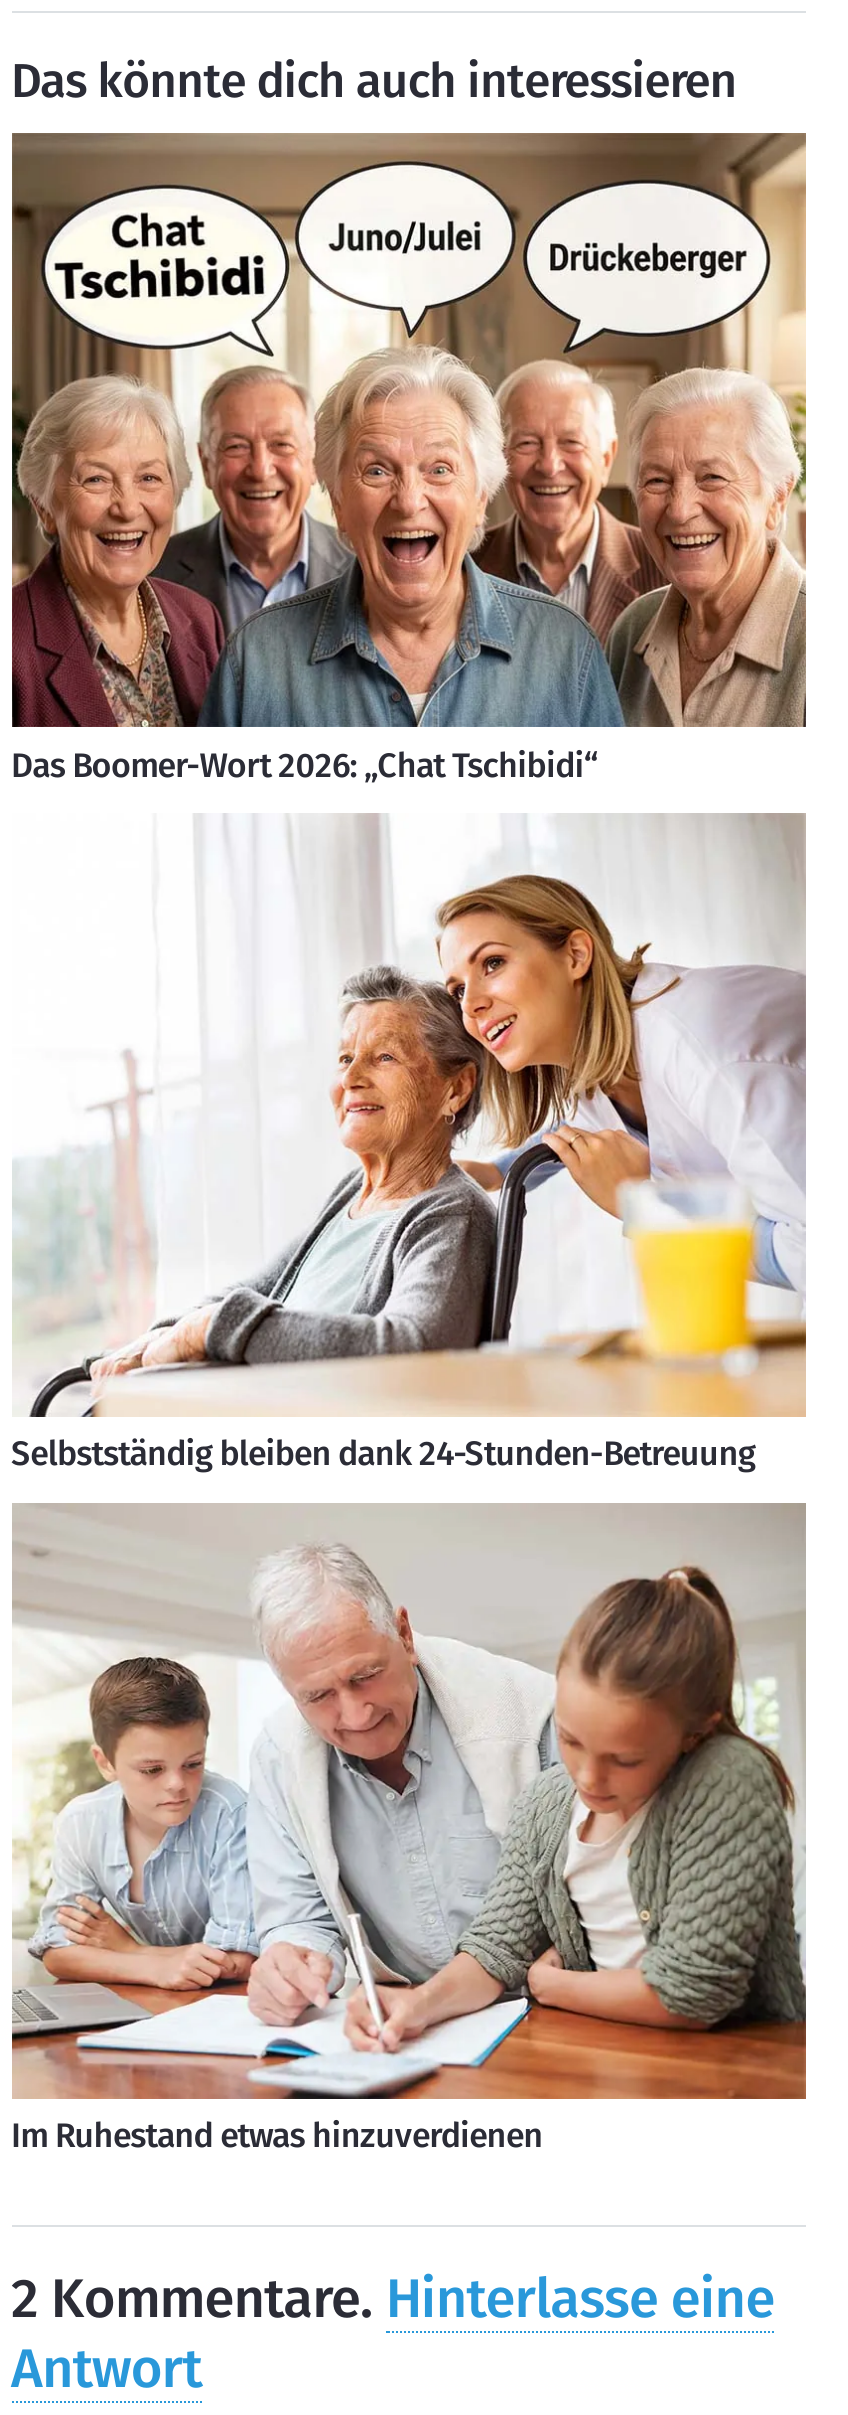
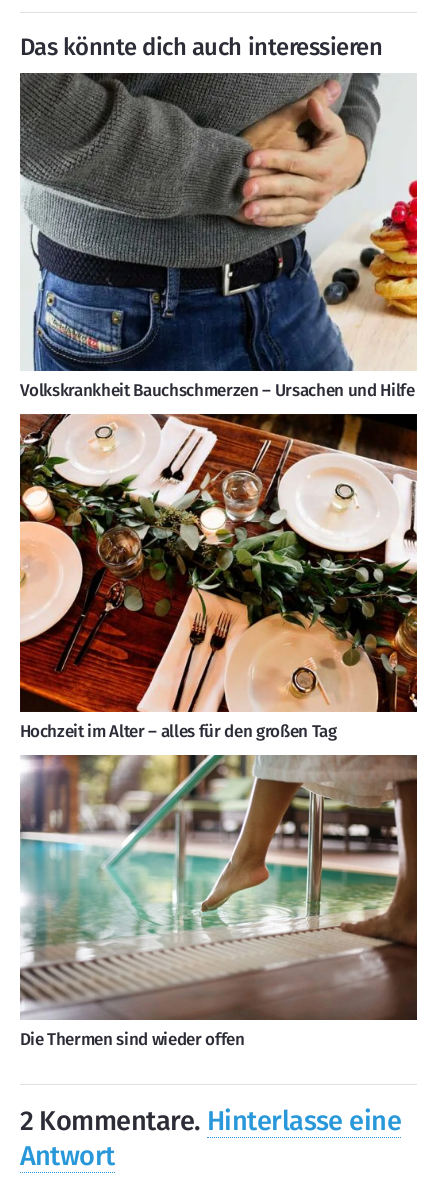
- [image]
- Das Boomer-Wort 2026: „Chat Tschibidi“
+ [image]
+ Volkskrankheit Bauchschmerzen – Ursachen und Hilfe

- [image]
- Selbstständig bleiben dank 24-Stunden-Betreuung
+ [image]
+ Hochzeit im Alter – alles für den großen Tag

- [image]
- Im Ruhestand etwas hinzuverdienen
+ [image]
+ Die Thermen sind wieder offen
